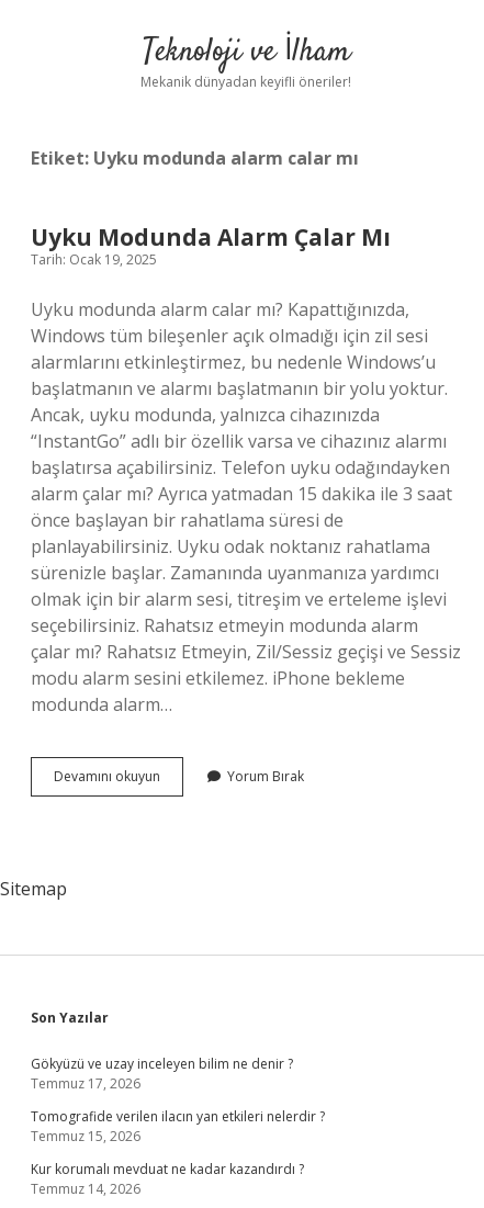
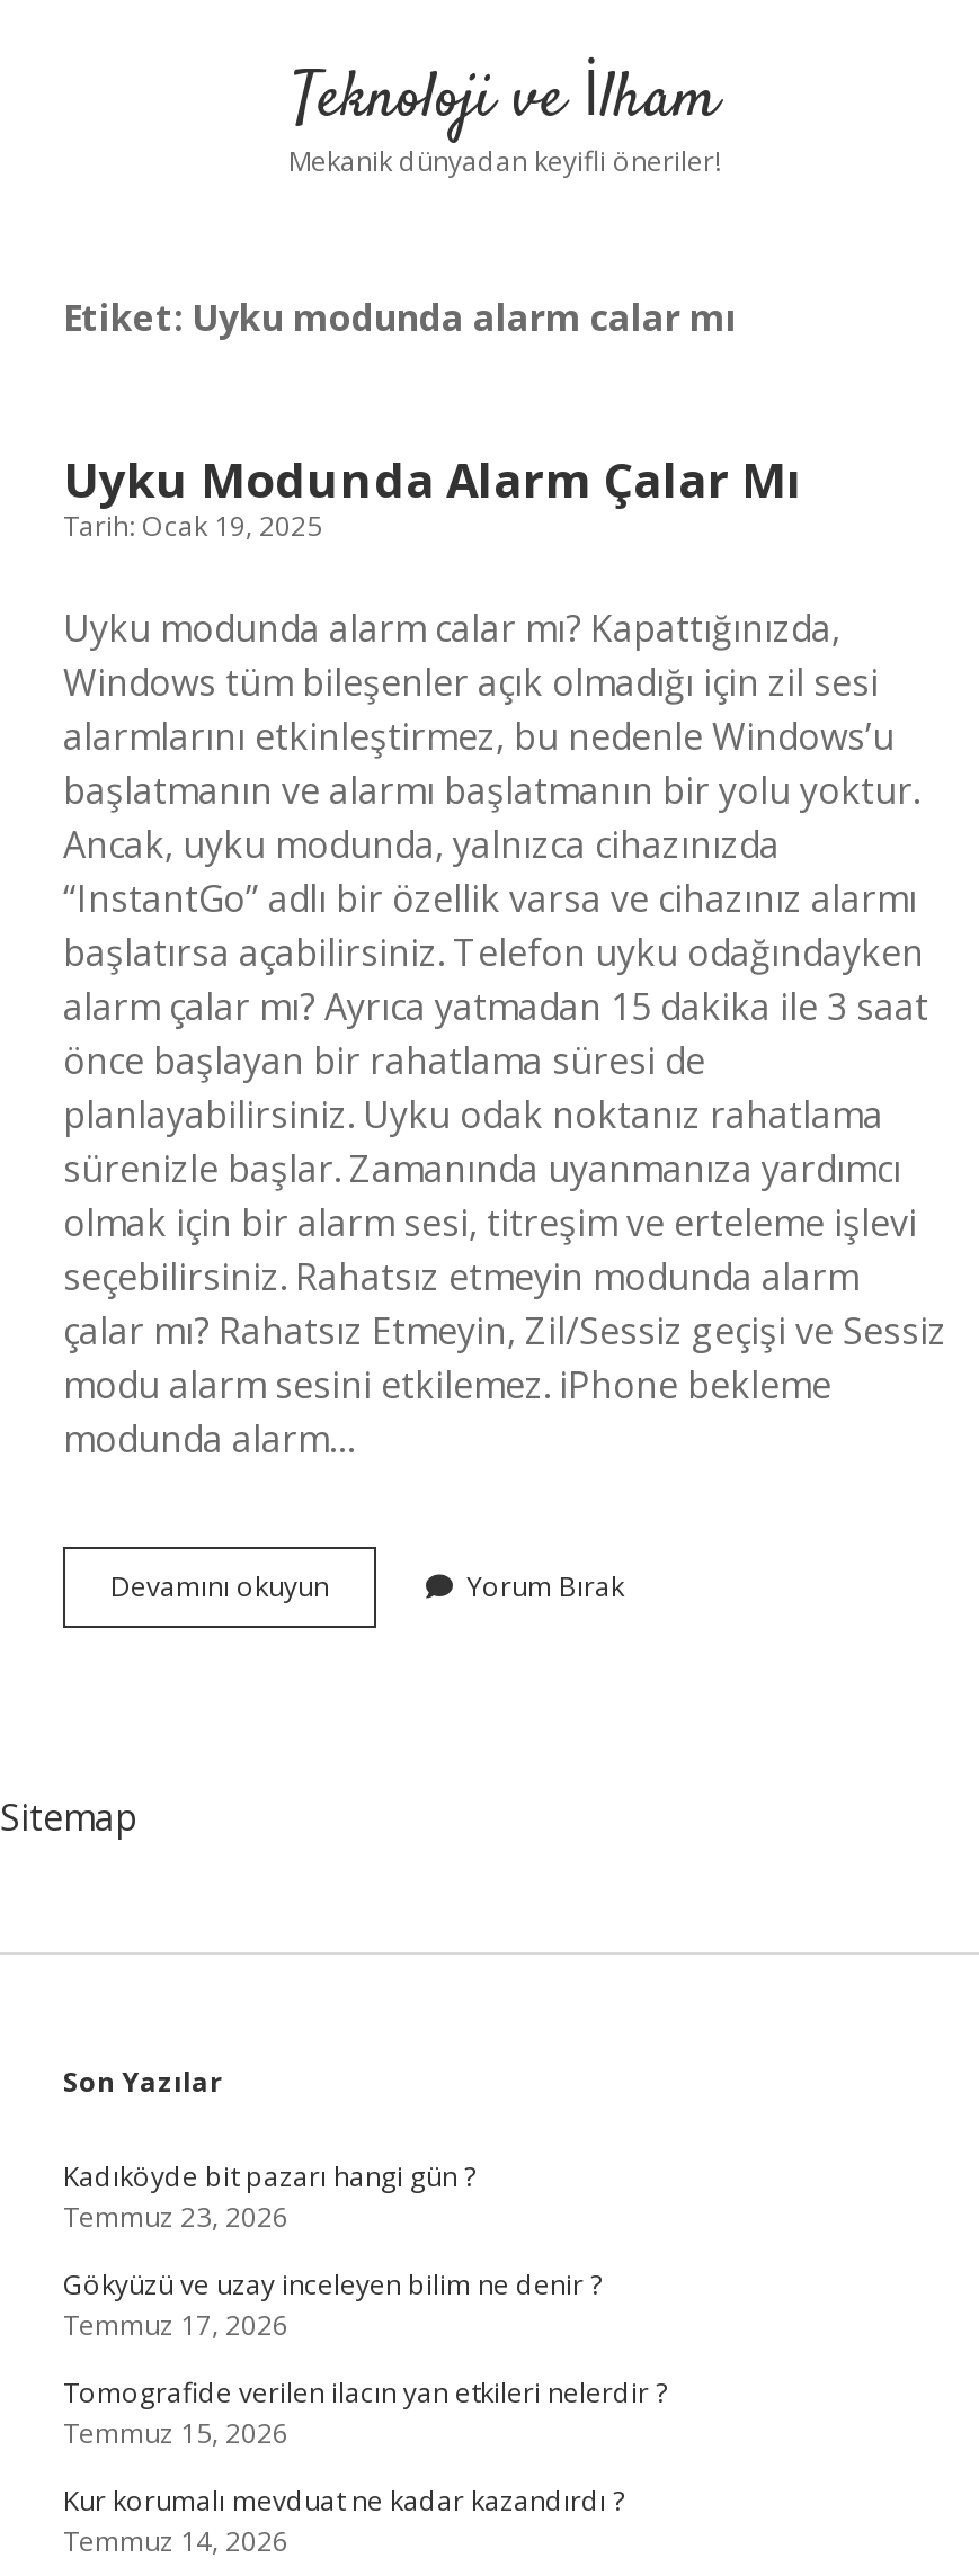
+ Kadıköyde bit pazarı hangi gün ?
+ Temmuz 23, 2026
